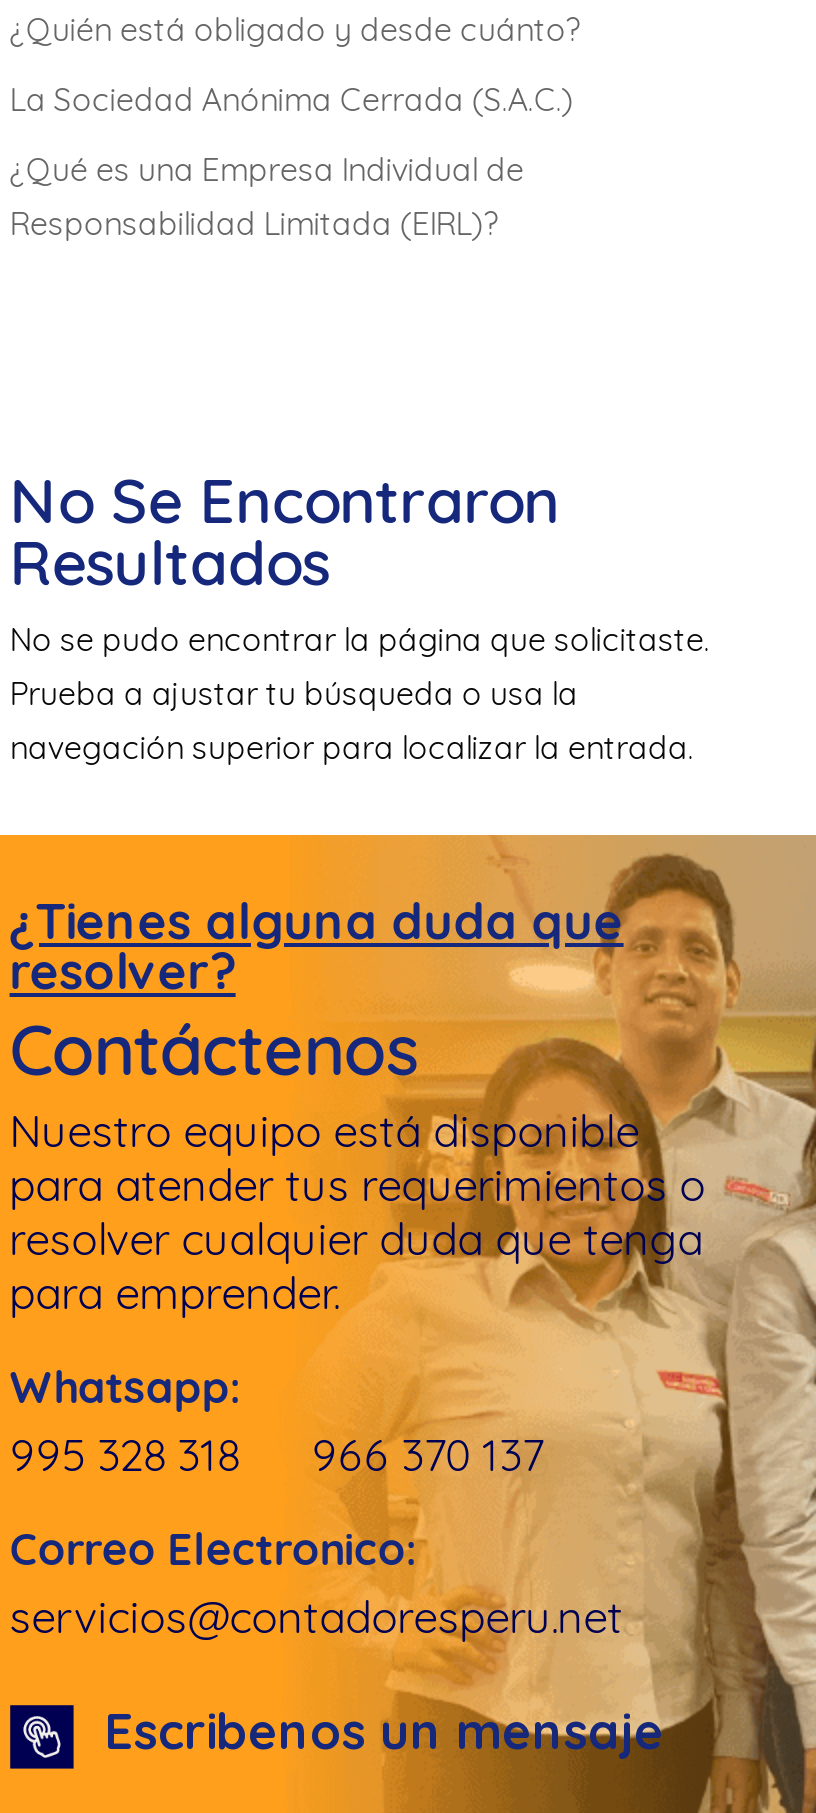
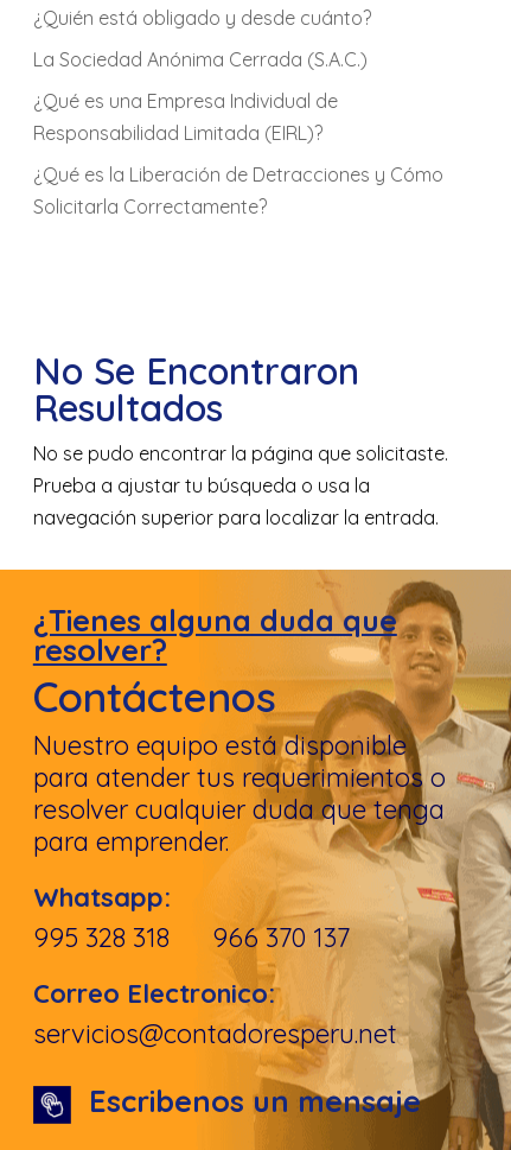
+ ¿Qué es la Liberación de Detracciones y Cómo
+ Solicitarla Correctamente?
